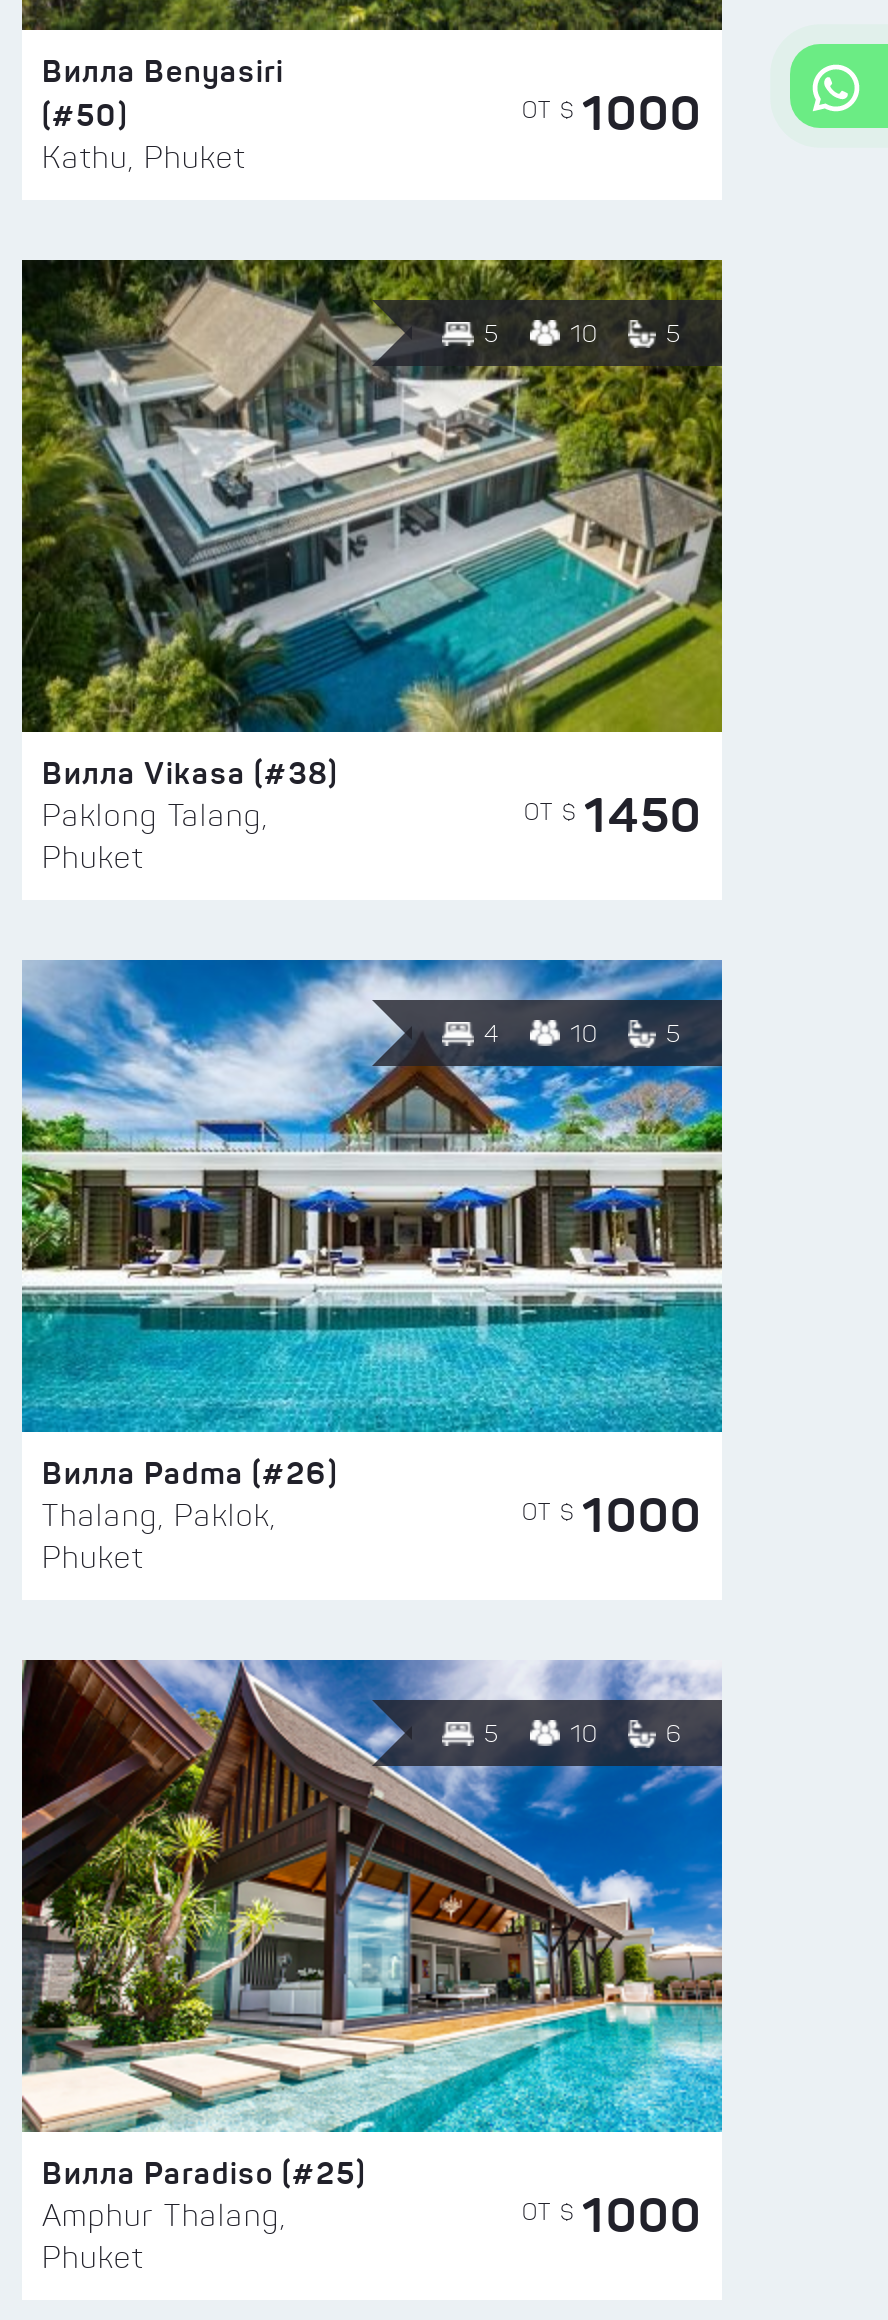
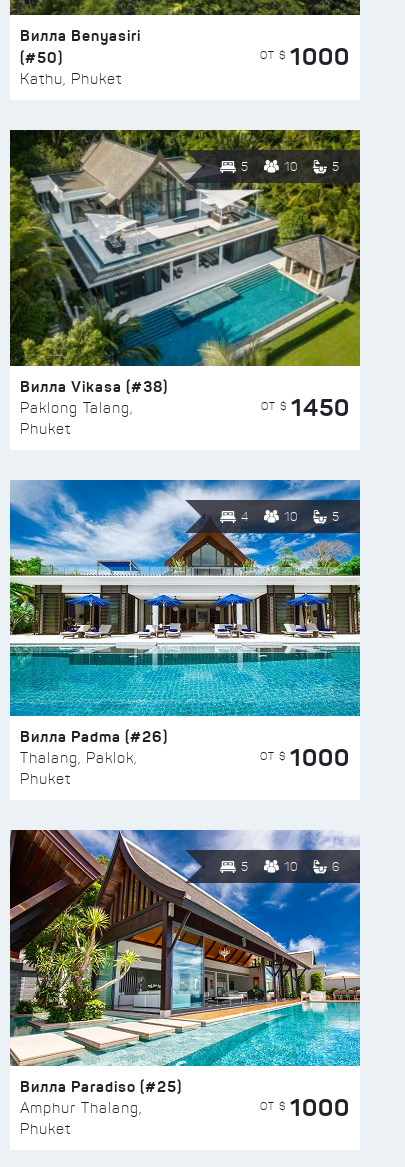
- [image]
